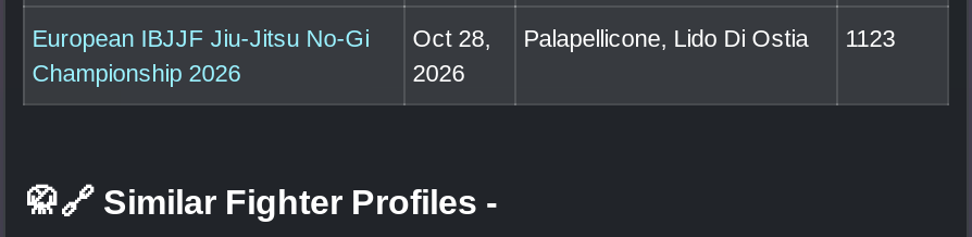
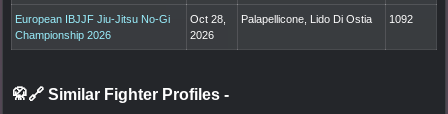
- European IBJJF Jiu-Jitsu No-Gi Oct 28, Palapellicone, Lido Di Ostia 1123
+ European IBJJF Jiu-Jitsu No-Gi Oct 28, Palapellicone, Lido Di Ostia 1092
